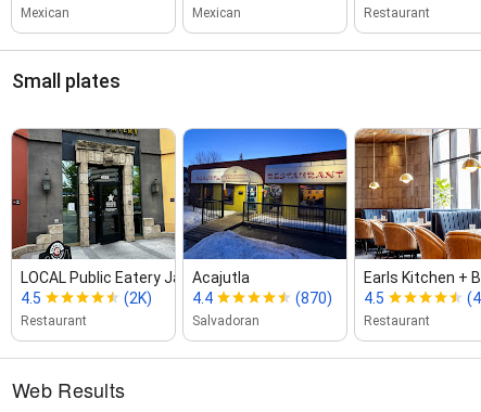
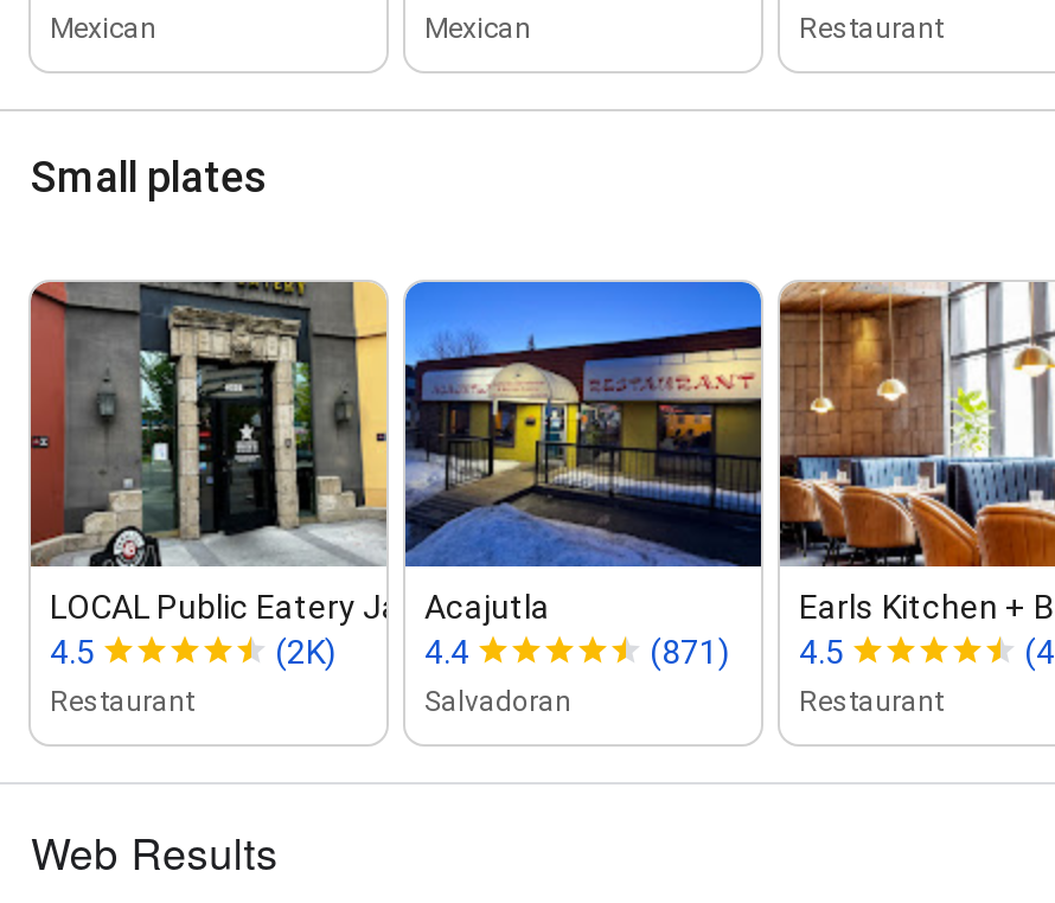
- (870) 4.5
+ (871) 4.5
